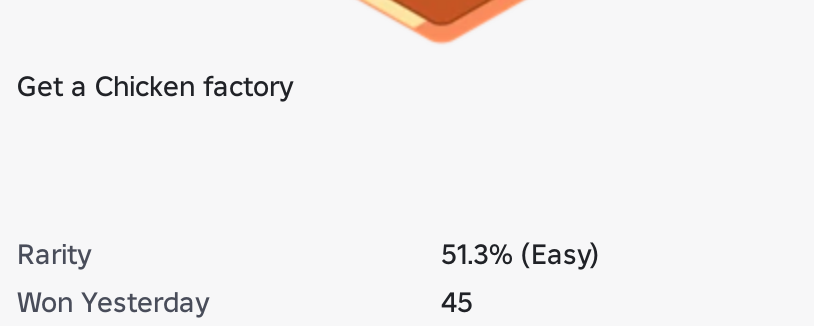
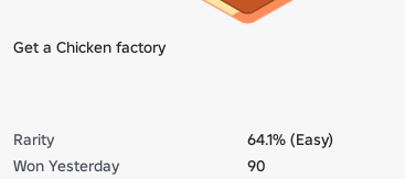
- 51.3% (Easy)
+ 64.1% (Easy)

- 45
+ 90
